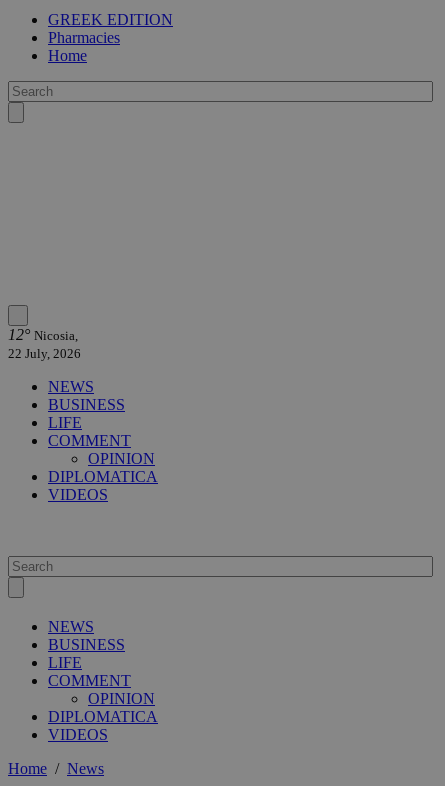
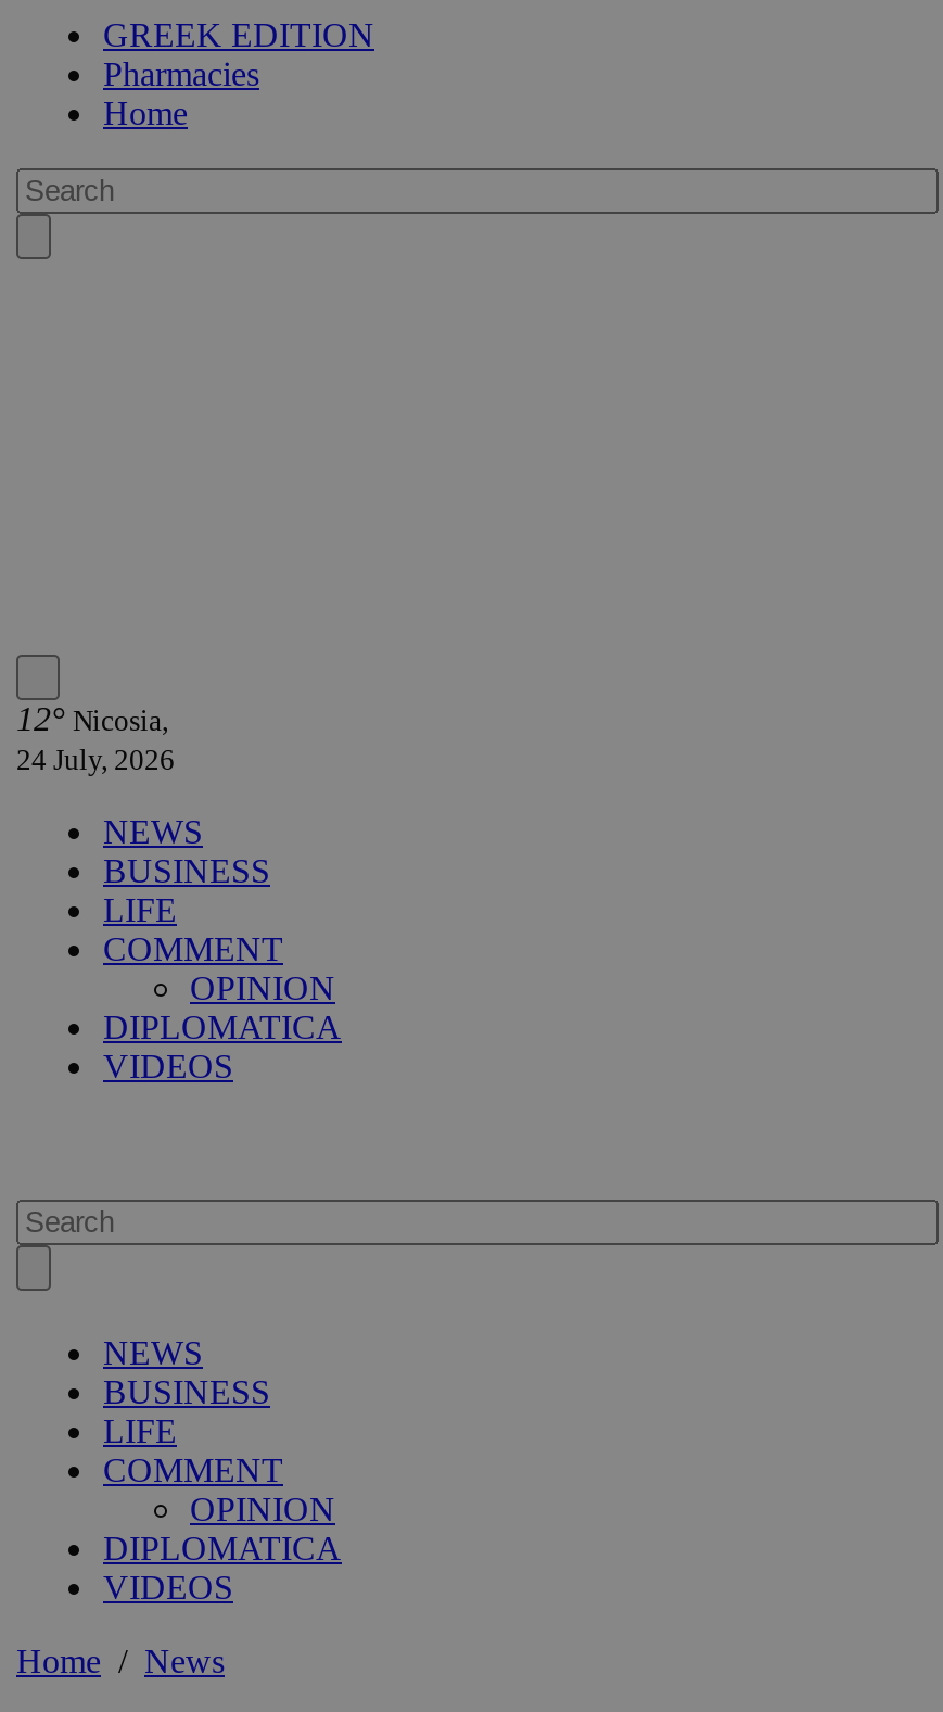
- 22 July, 2026
+ 24 July, 2026
